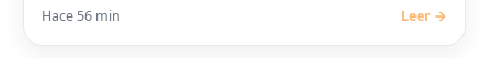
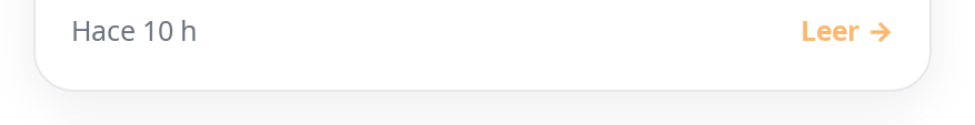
- Hace 56 min
+ Hace 10 h
